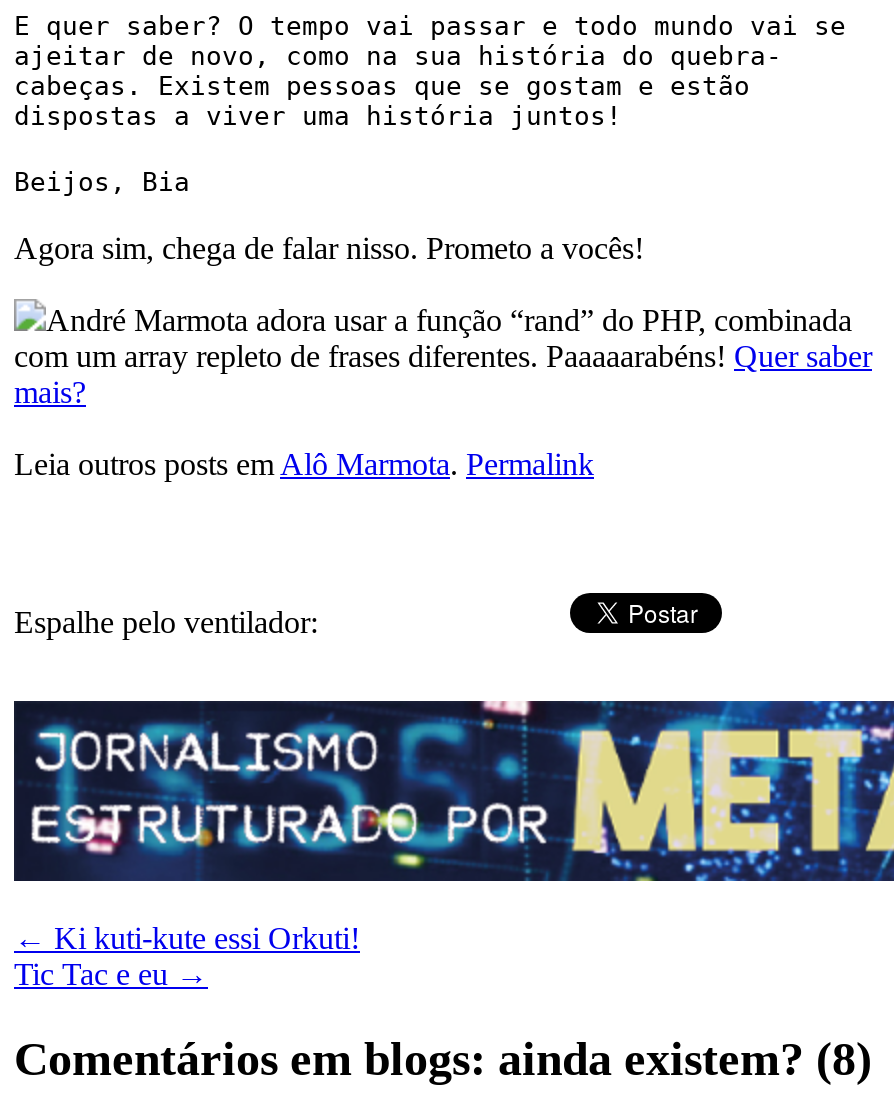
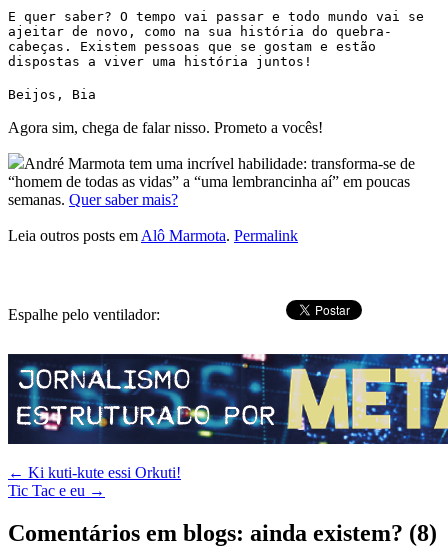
- André Marmota adora usar a função “rand” do PHP, combinada
- com um array repleto de frases diferentes. Paaaaarabéns! Quer saber
- mais?
+ André Marmota tem uma incrível habilidade: transforma-se de
+ “homem de todas as vidas” a “uma lembrancinha aí” em poucas
+ semanas. Quer saber mais?
